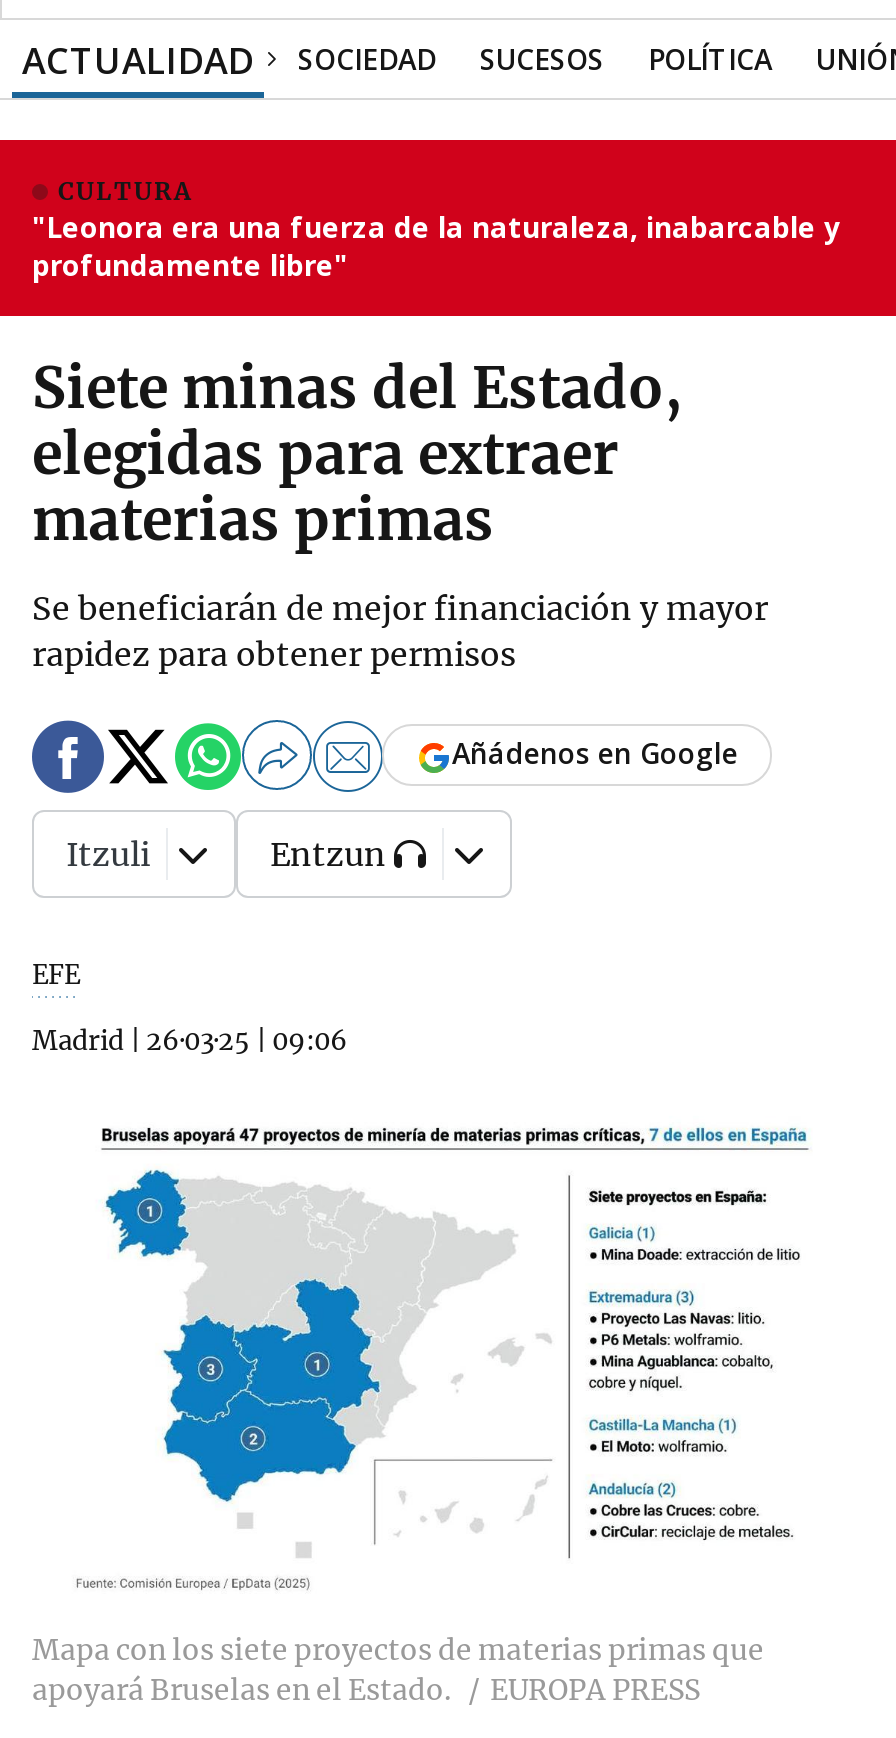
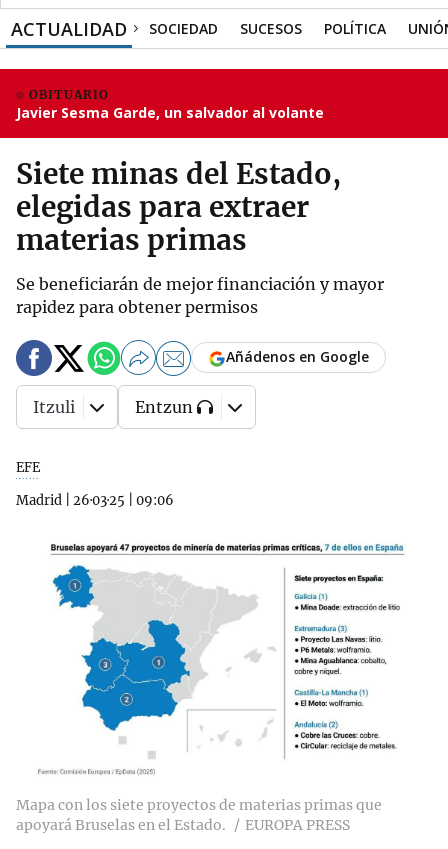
- CULTURA
- "Leonora era una fuerza de la naturaleza, inabarcable y
- profundamente libre"
+ OBITUARIO
+ Javier Sesma Garde, un salvador al volante
